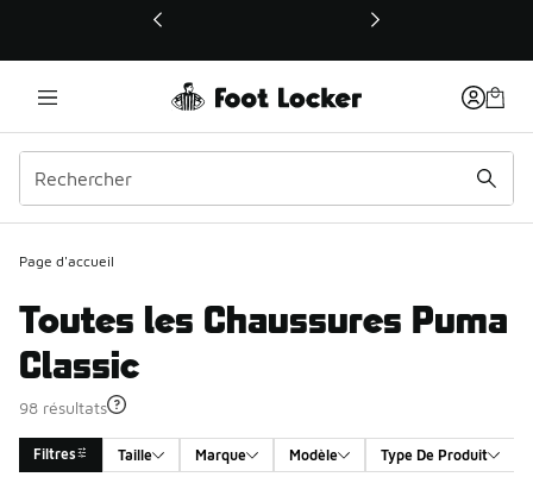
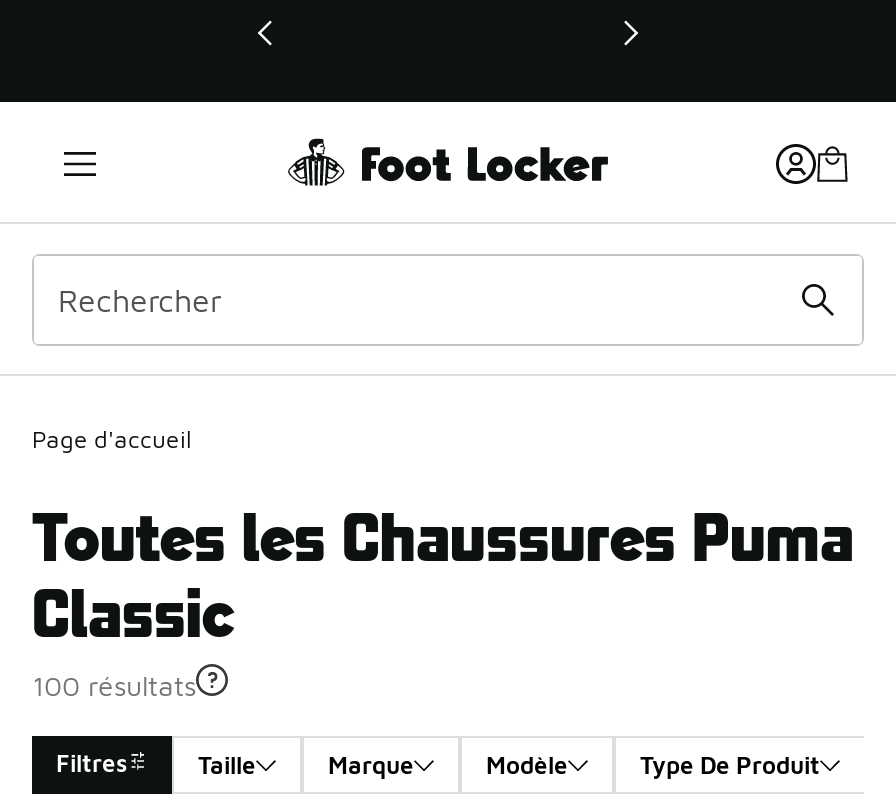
- 98 résultats
+ 100 résultats
